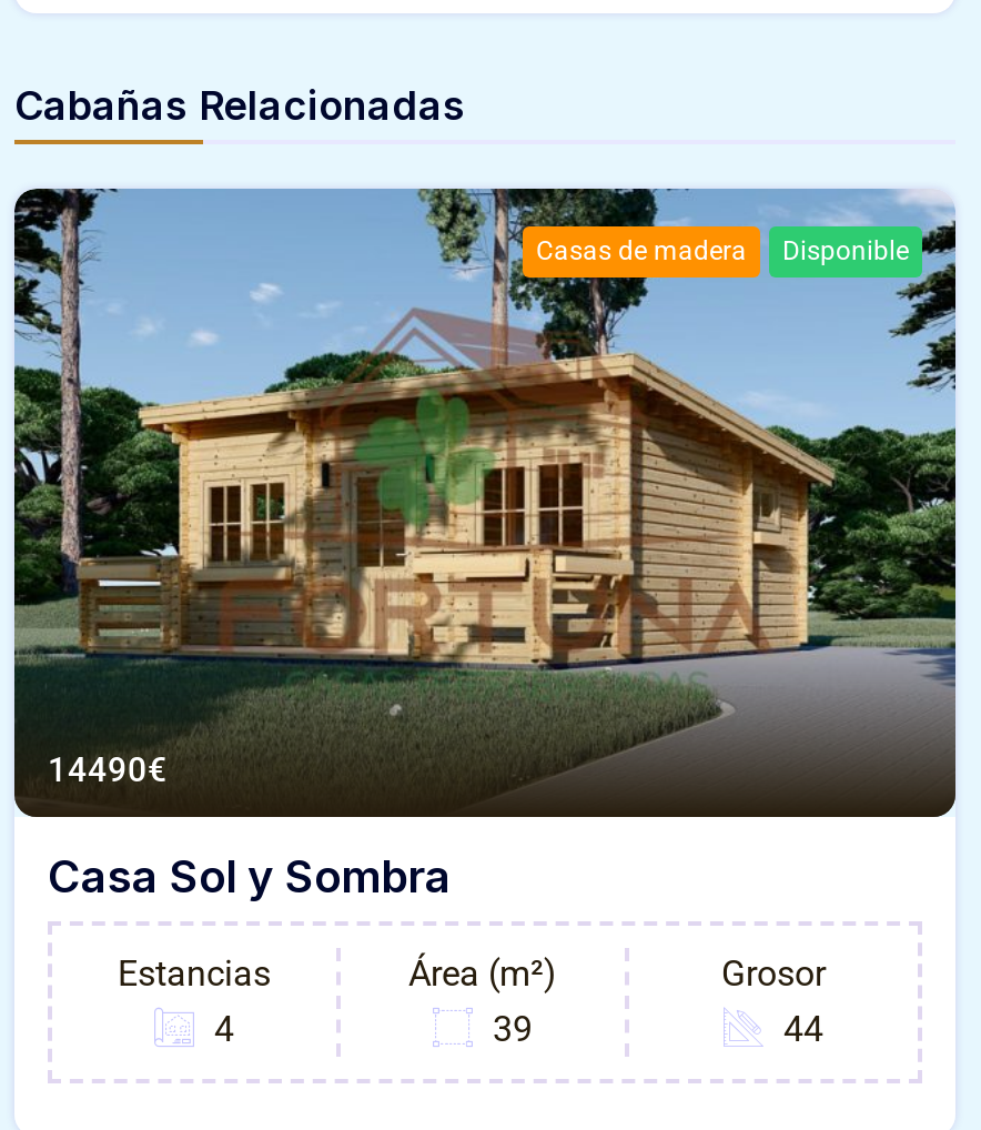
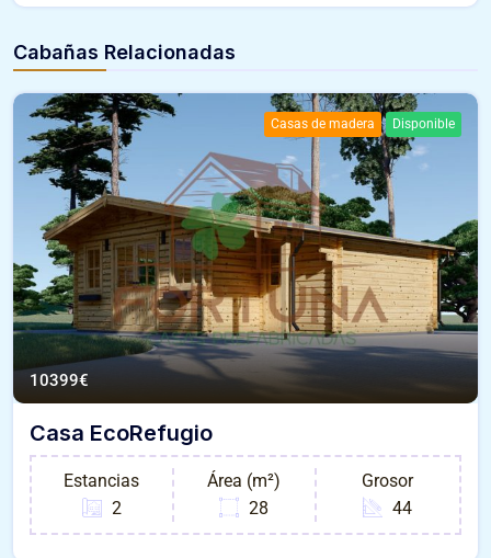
- [image]
- 14490€
+ [image]
+ 10399€

- Casa Sol y Sombra
+ Casa EcoRefugio

- 4
+ 2

- 39
+ 28
